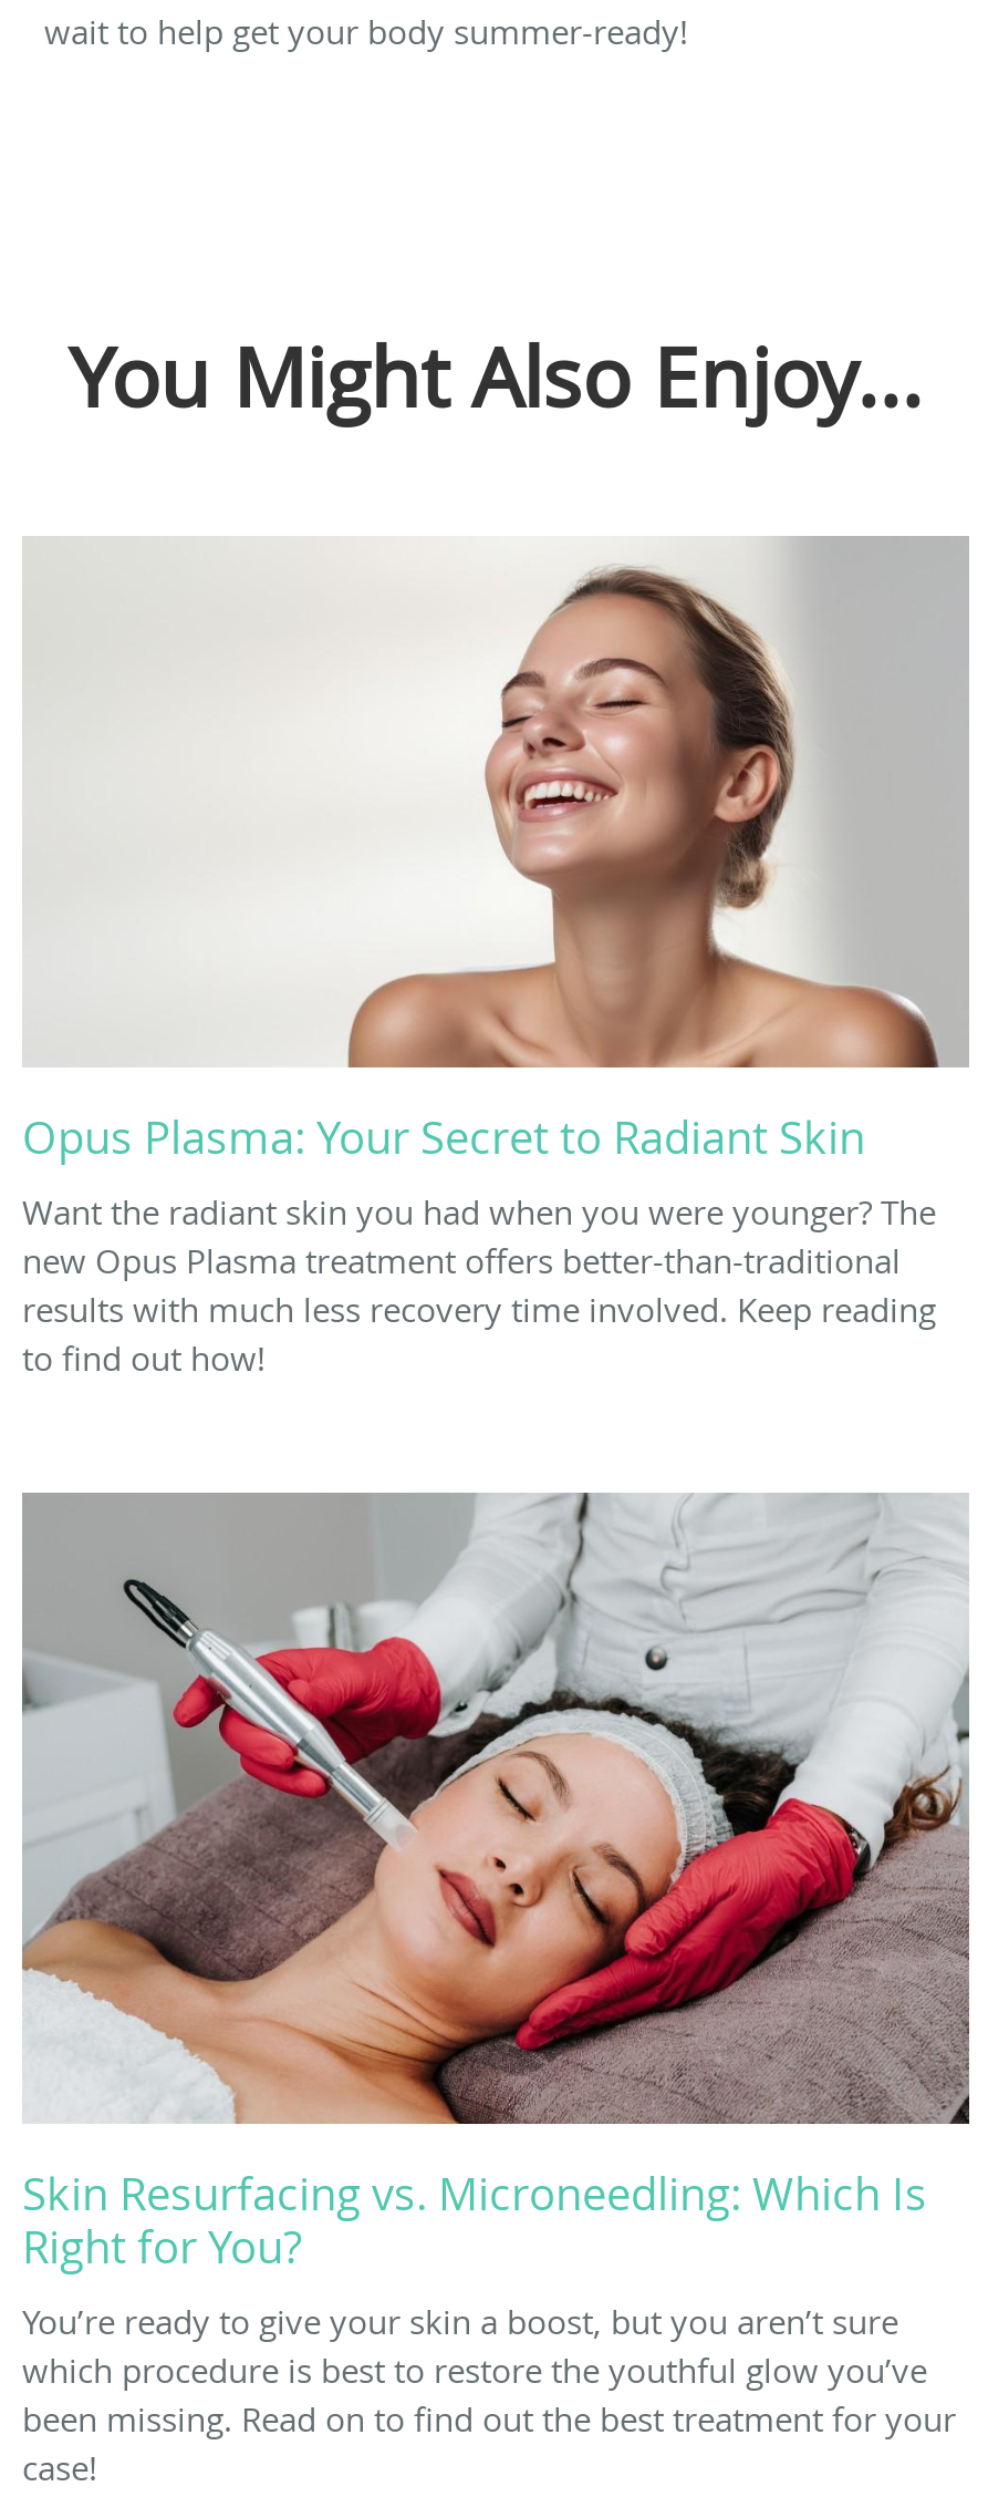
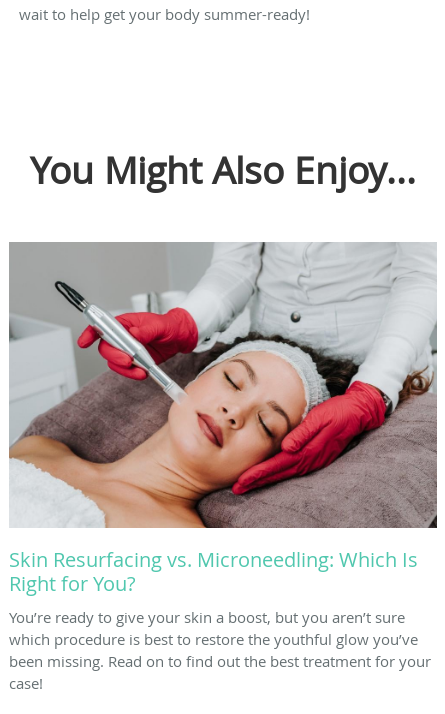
- [image]
- Opus Plasma: Your Secret to Radiant Skin
- Want the radiant skin you had when you were younger? The
- new Opus Plasma treatment offers better-than-traditional
- results with much less recovery time involved. Keep reading
- to find out how!
